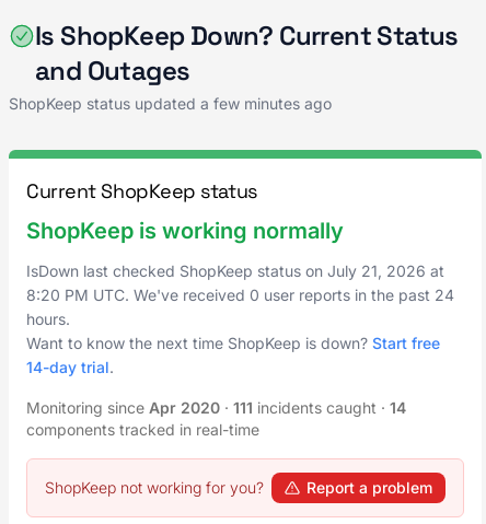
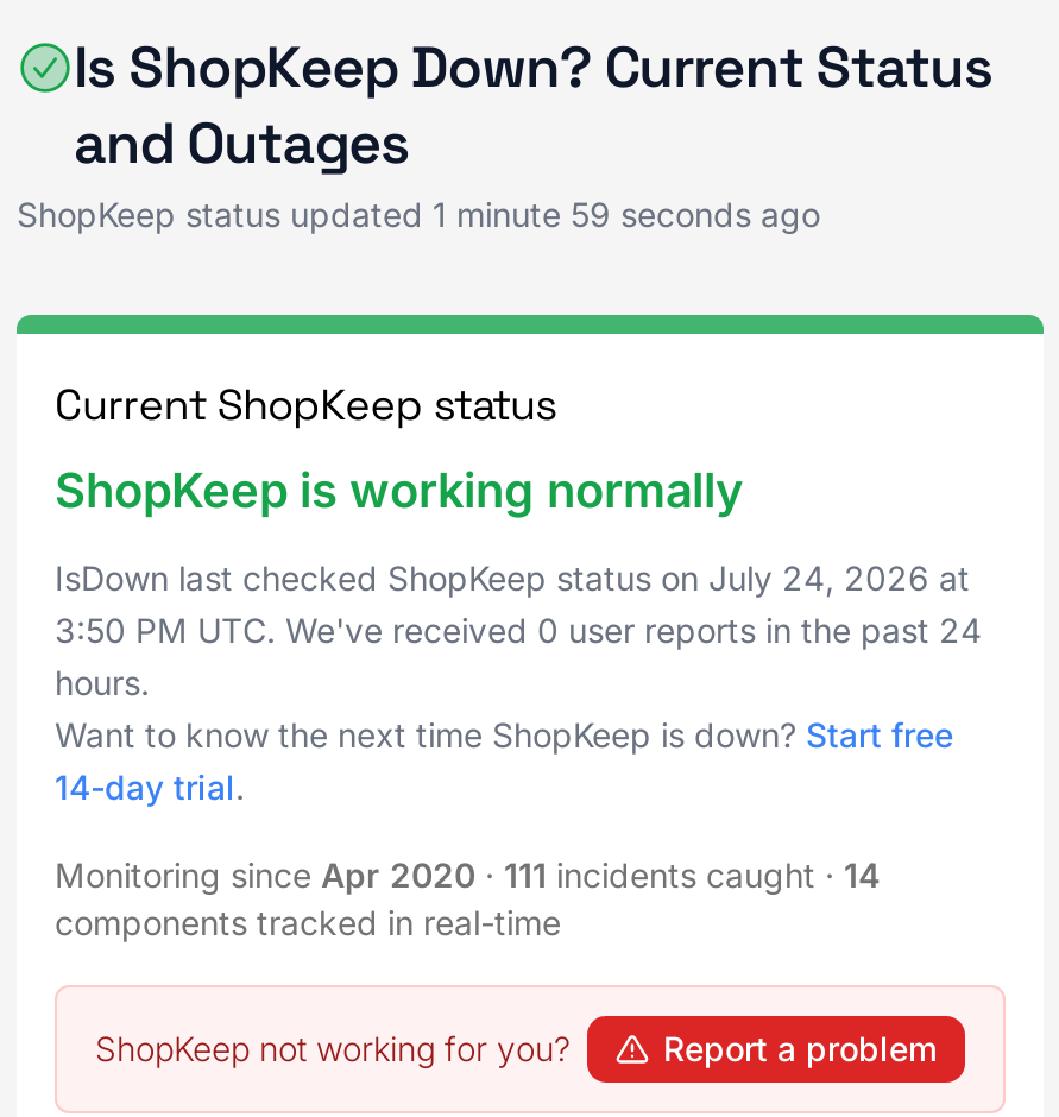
- ShopKeep status updated a few minutes ago
+ ShopKeep status updated 1 minute 59 seconds ago

- IsDown last checked ShopKeep status on July 21, 2026 at
+ IsDown last checked ShopKeep status on July 24, 2026 at

- 8:20 PM UTC. We've received 0 user reports in the past 24
+ 3:50 PM UTC. We've received 0 user reports in the past 24
